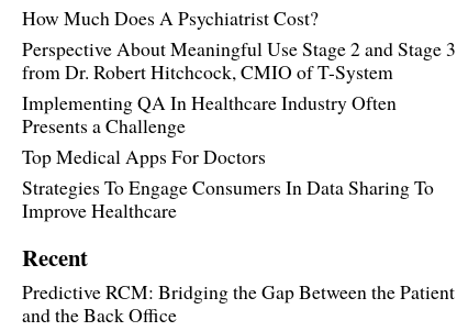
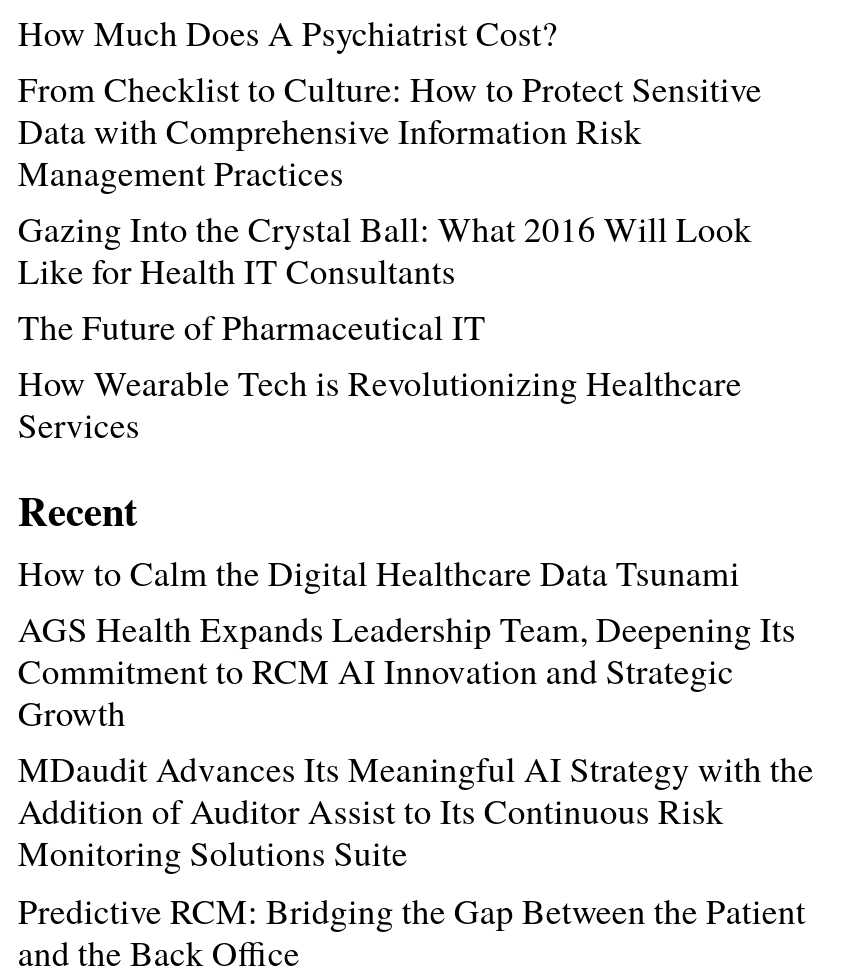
- Perspective About Meaningful Use Stage 2 and Stage 3
- from Dr. Robert Hitchcock, CMIO of T-System
- Implementing QA In Healthcare Industry Often
- Presents a Challenge
- Top Medical Apps For Doctors
- Strategies To Engage Consumers In Data Sharing To
- Improve Healthcare
+ From Checklist to Culture: How to Protect Sensitive
+ Data with Comprehensive Information Risk
+ Management Practices
+ Gazing Into the Crystal Ball: What 2016 Will Look
+ Like for Health IT Consultants
+ The Future of Pharmaceutical IT
+ How Wearable Tech is Revolutionizing Healthcare
+ Services

+ How to Calm the Digital Healthcare Data Tsunami
+ AGS Health Expands Leadership Team, Deepening Its
+ Commitment to RCM AI Innovation and Strategic
+ Growth
+ MDaudit Advances Its Meaningful AI Strategy with the
+ Addition of Auditor Assist to Its Continuous Risk
+ Monitoring Solutions Suite
